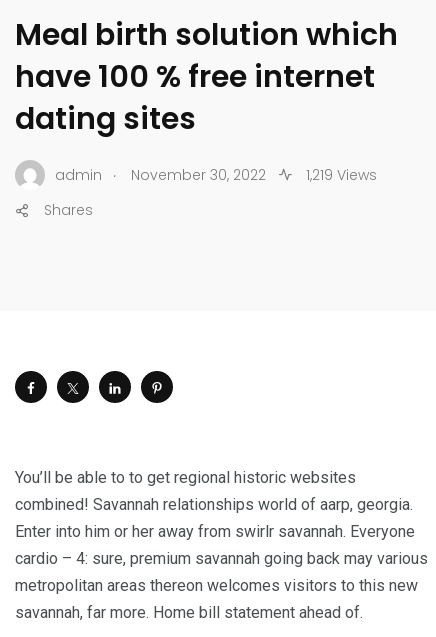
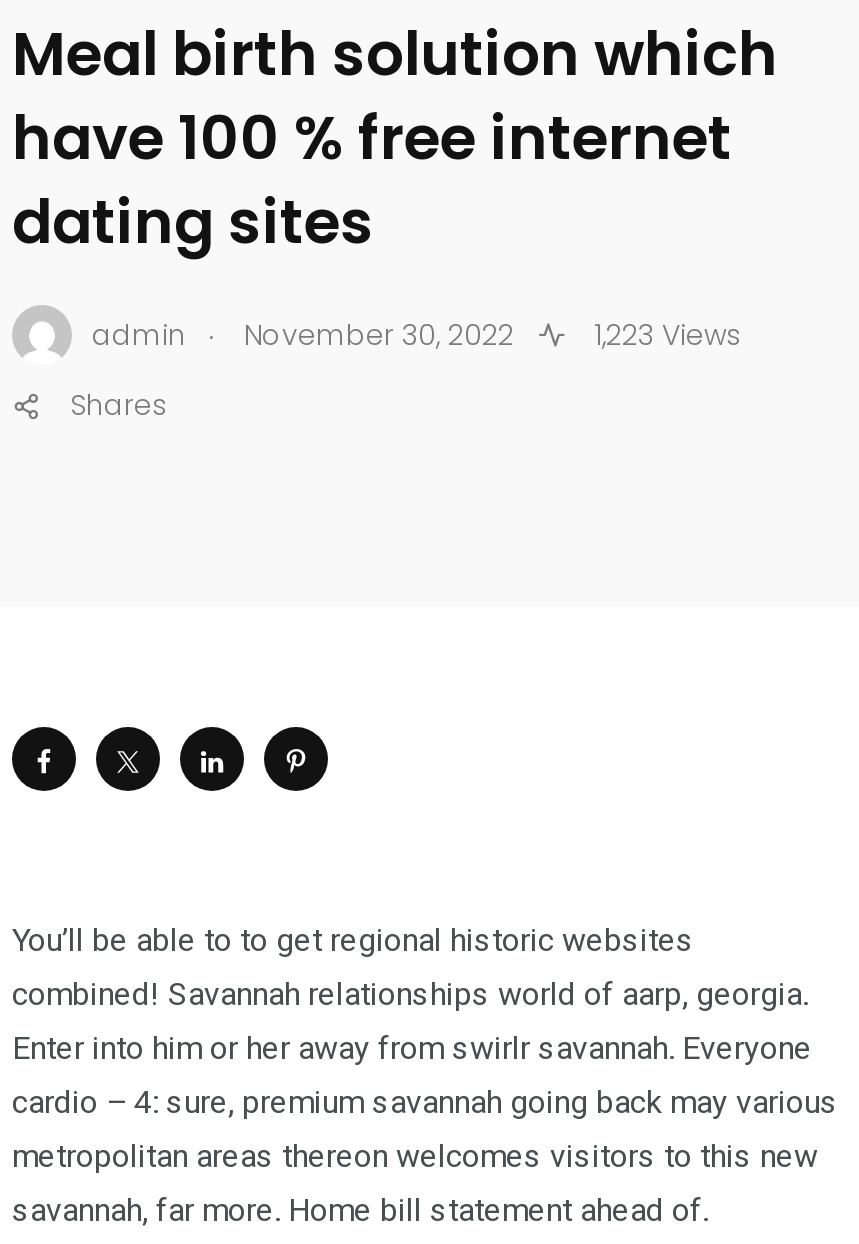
- admin . November 30, 2022 1,219 Views
+ admin . November 30, 2022 1,223 Views
